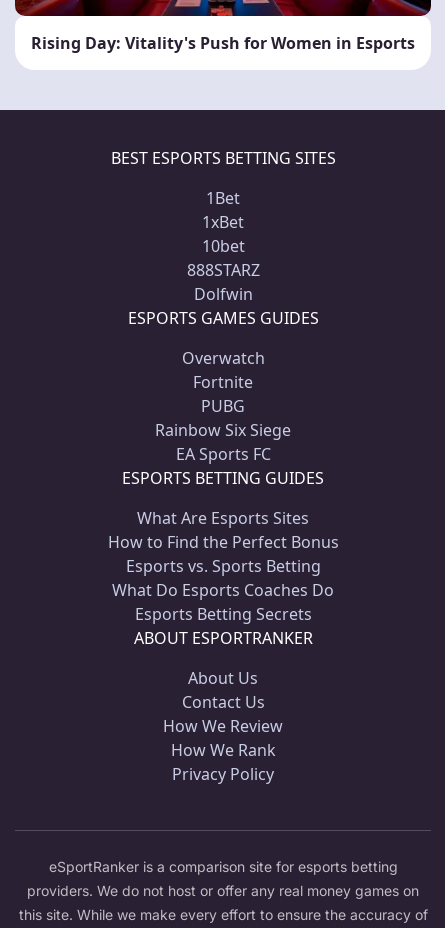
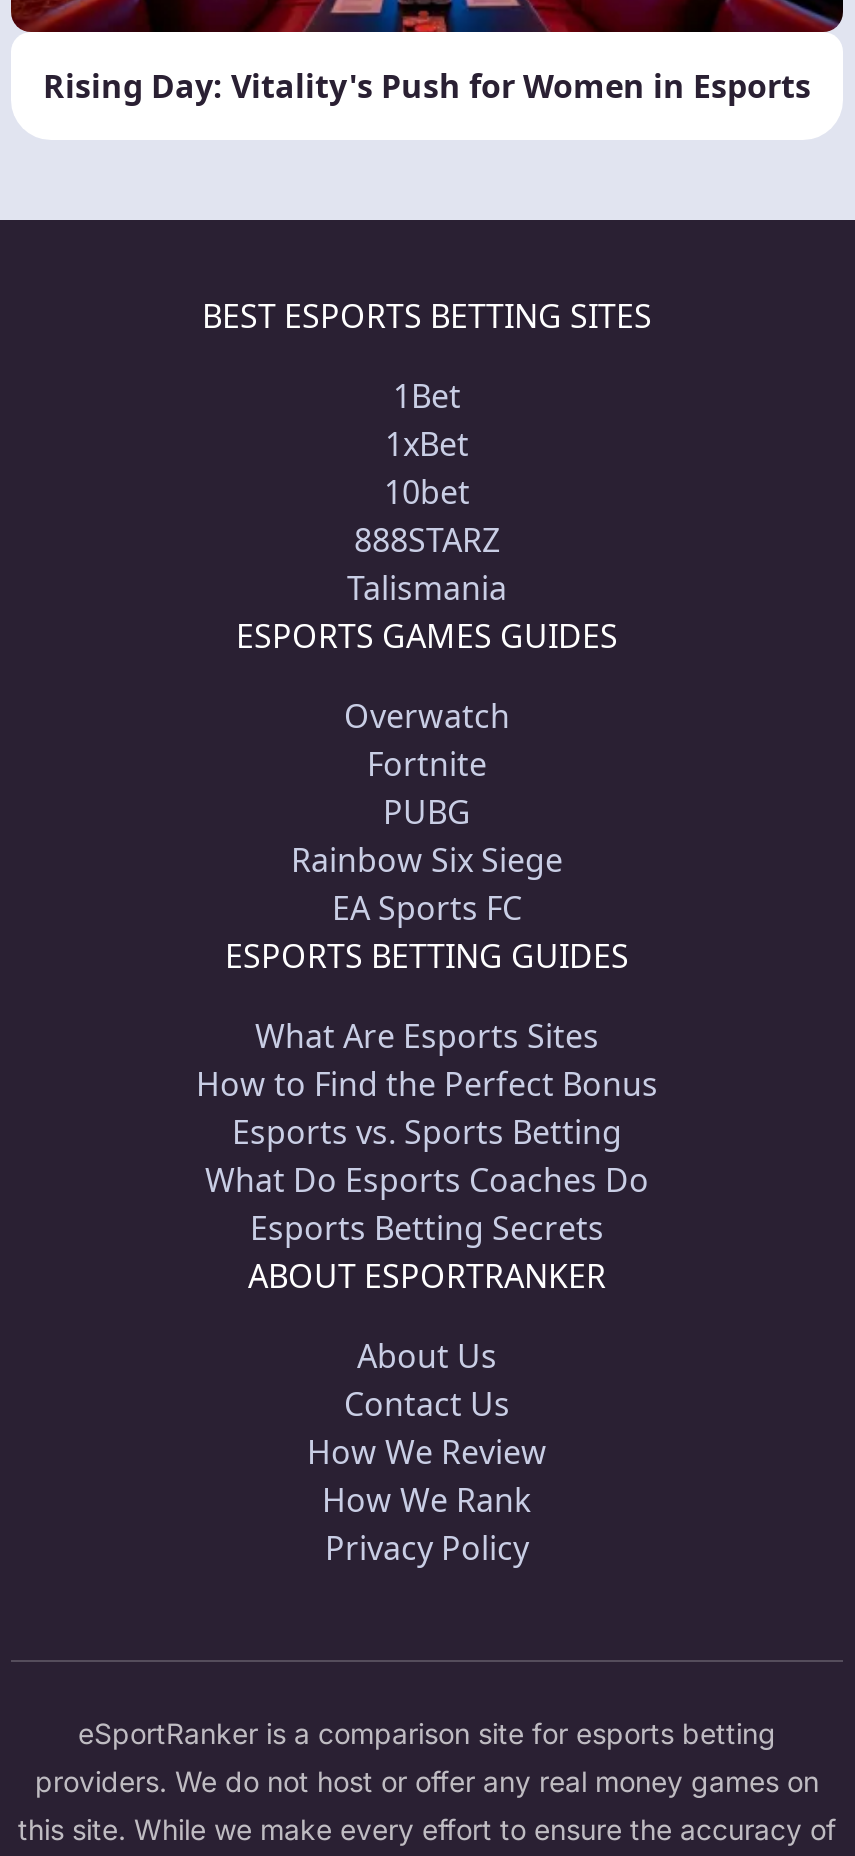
- Dolfwin
+ Talismania
